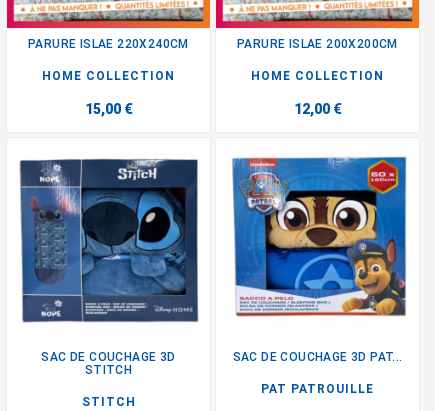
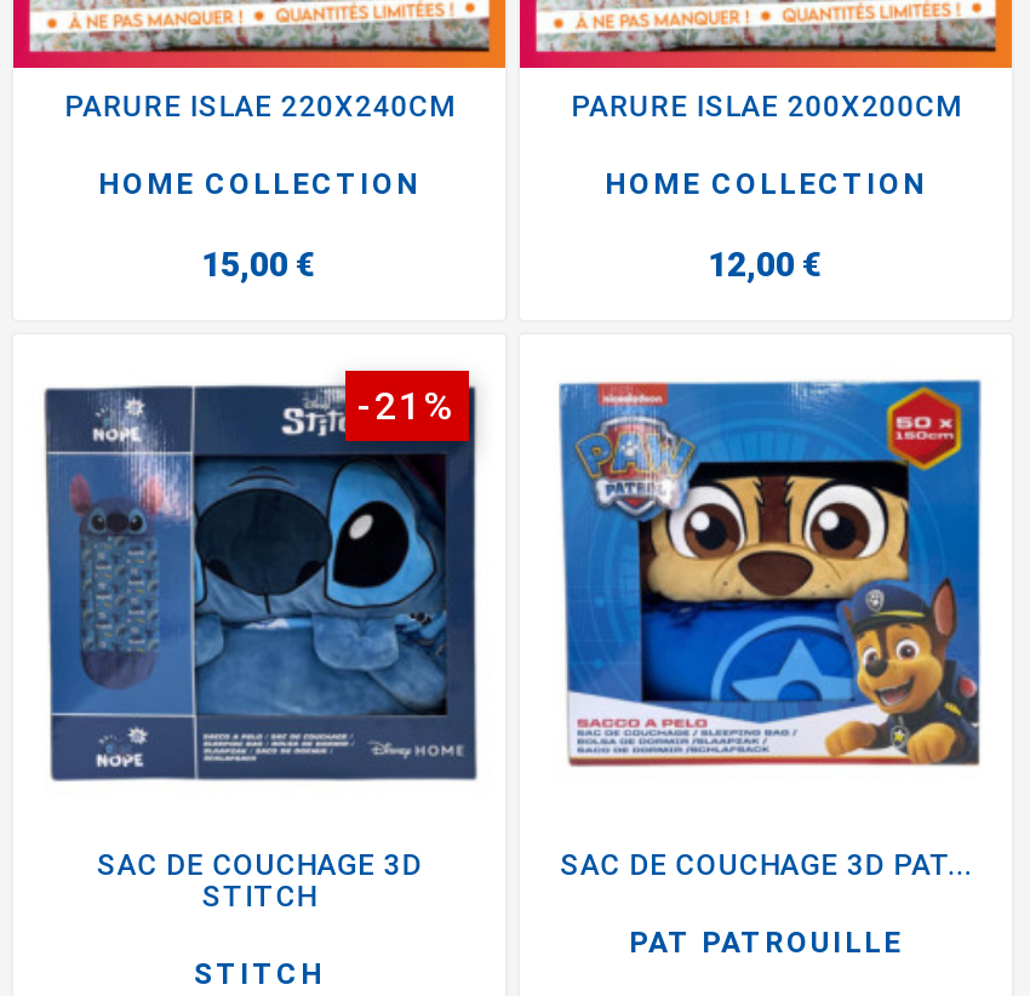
+ -21%
